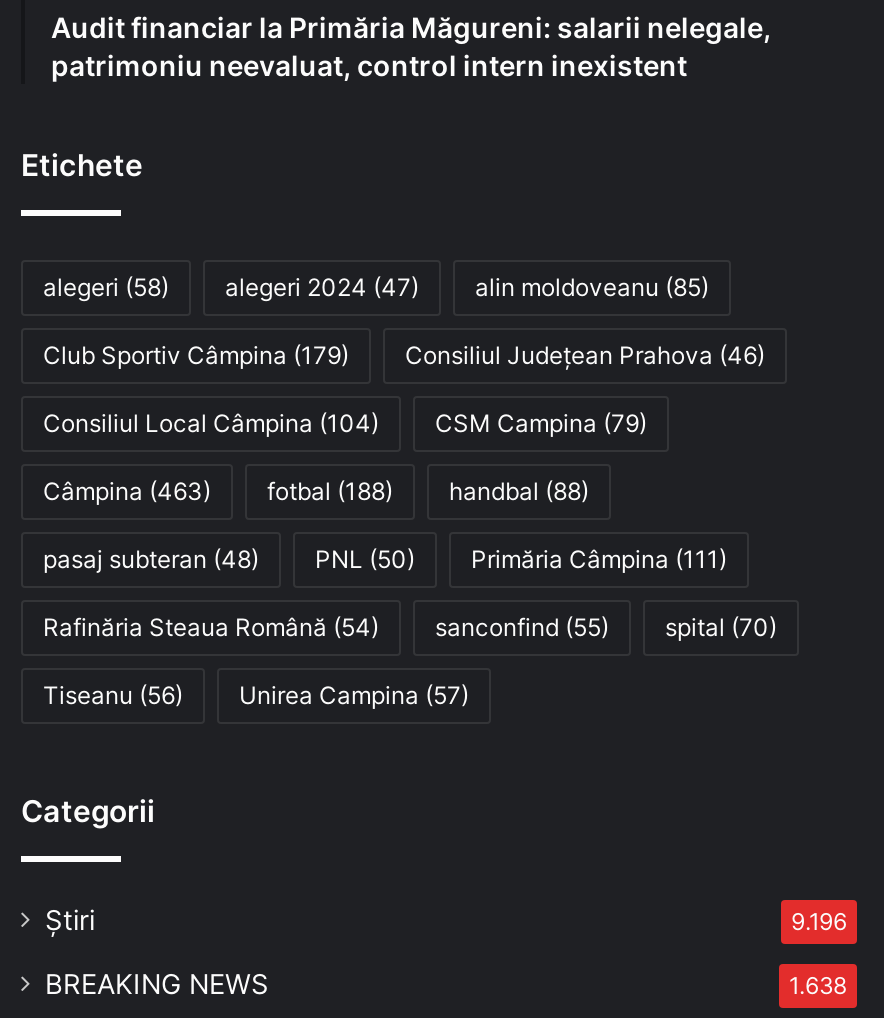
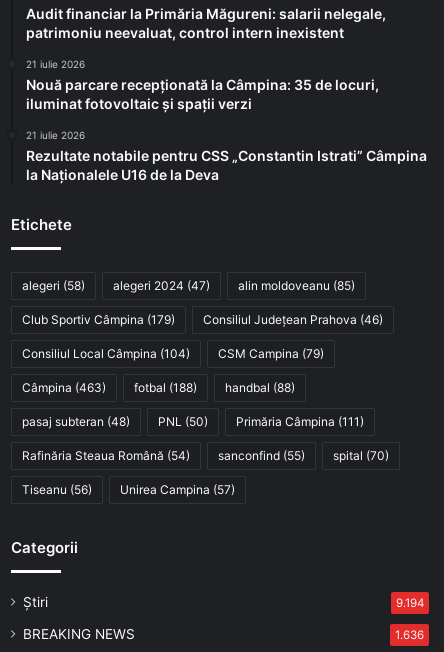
+ 21 iulie 2026
+ Nouă parcare recepționată la Câmpina: 35 de locuri,
+ iluminat fotovoltaic și spații verzi
+ 21 iulie 2026
+ Rezultate notabile pentru CSS „Constantin Istrati” Câmpina
+ la Naționalele U16 de la Deva

- 9.196
+ 9.194

- 1.638
+ 1.636
